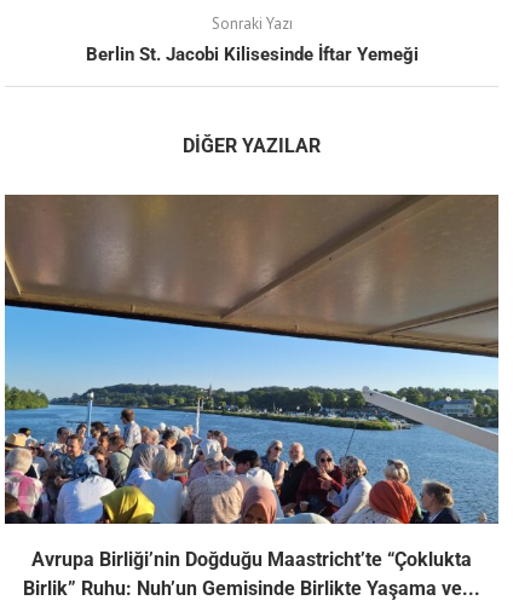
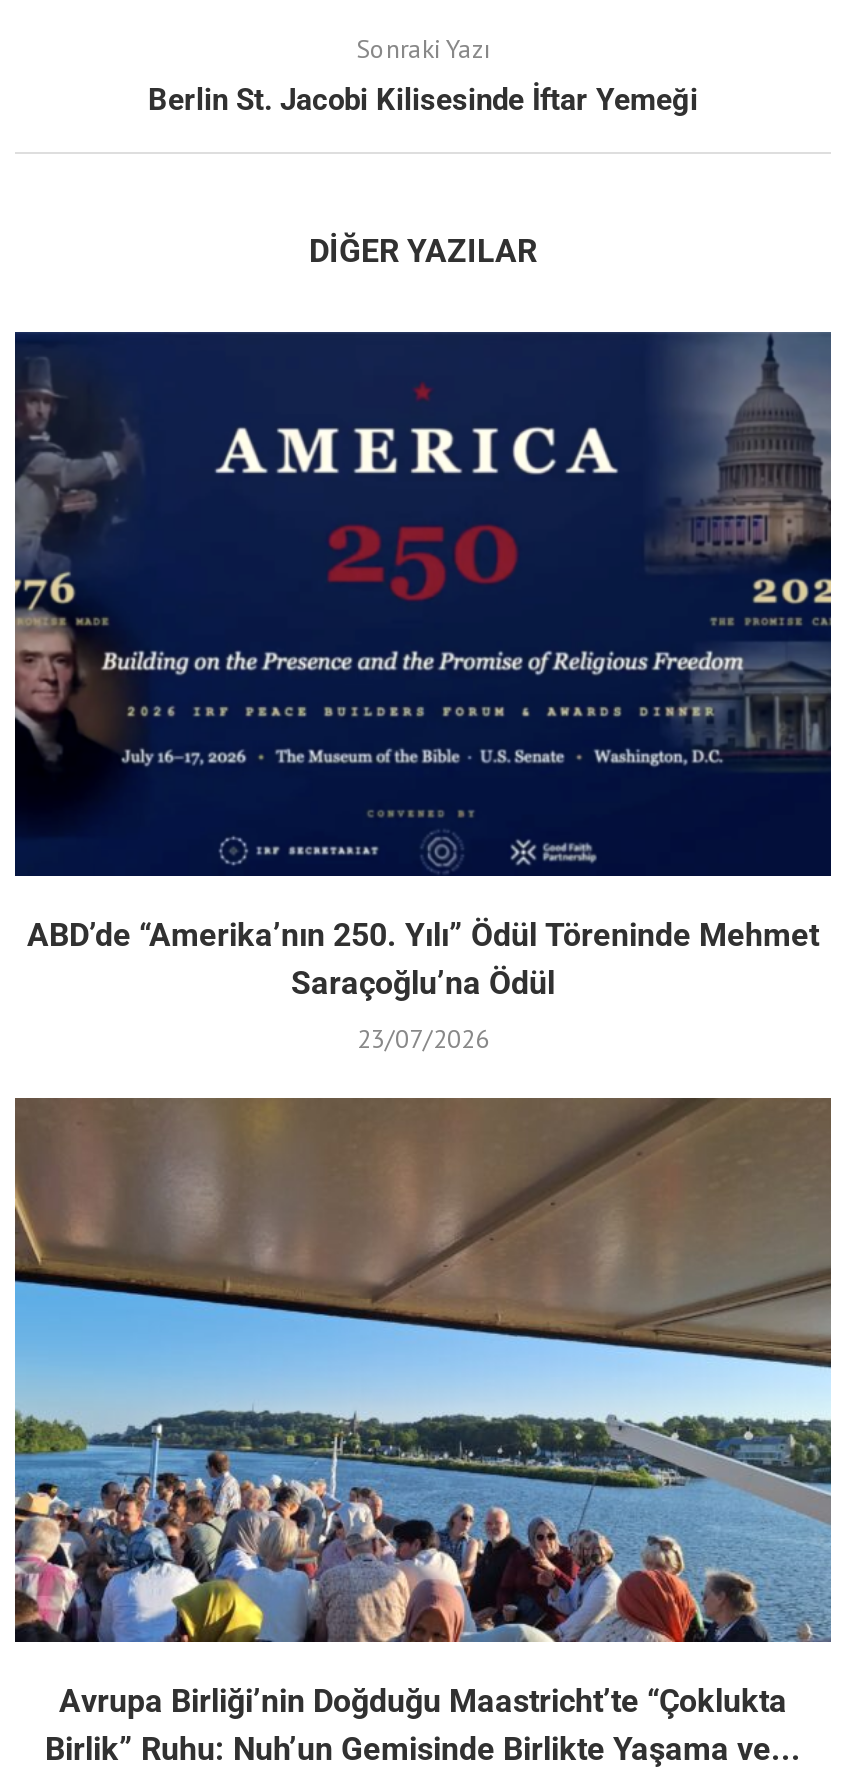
+ [image]
+ ABD’de “Amerika’nın 250. Yılı” Ödül Töreninde Mehmet
+ Saraçoğlu’na Ödül
+ 23/07/2026
